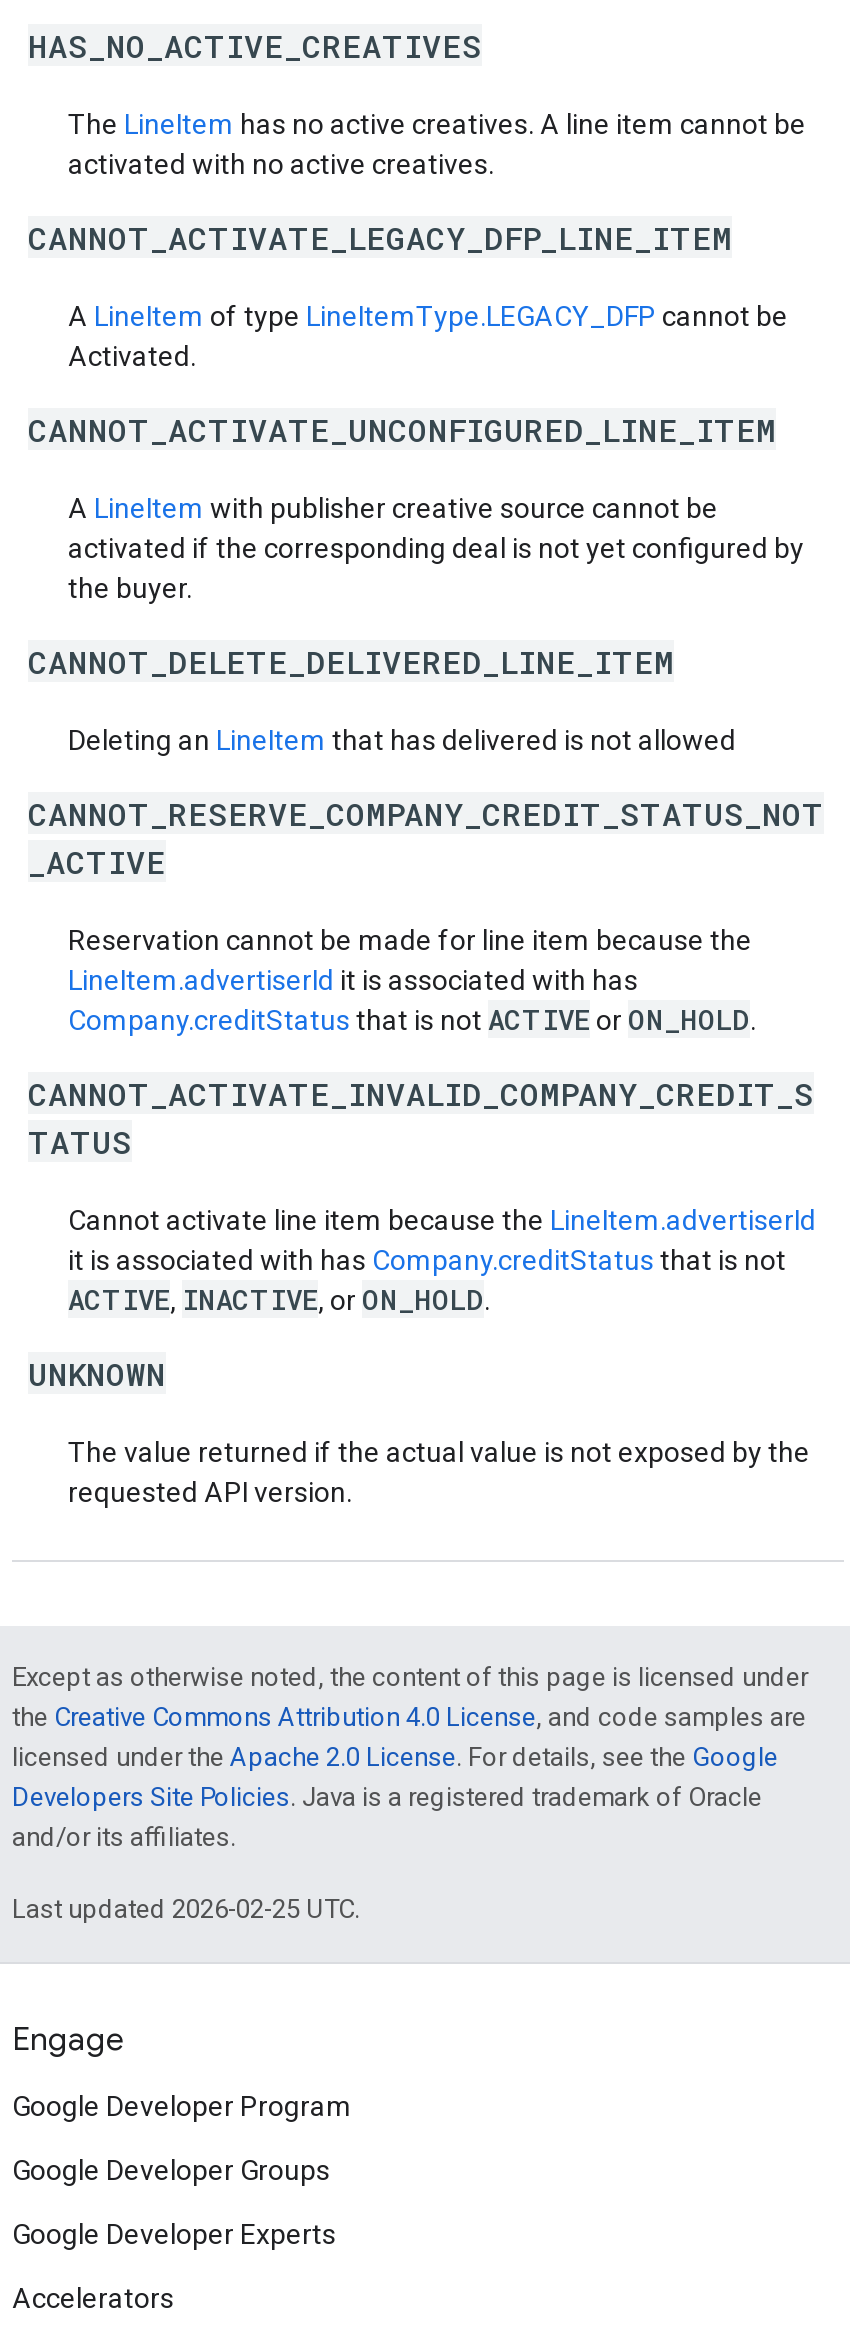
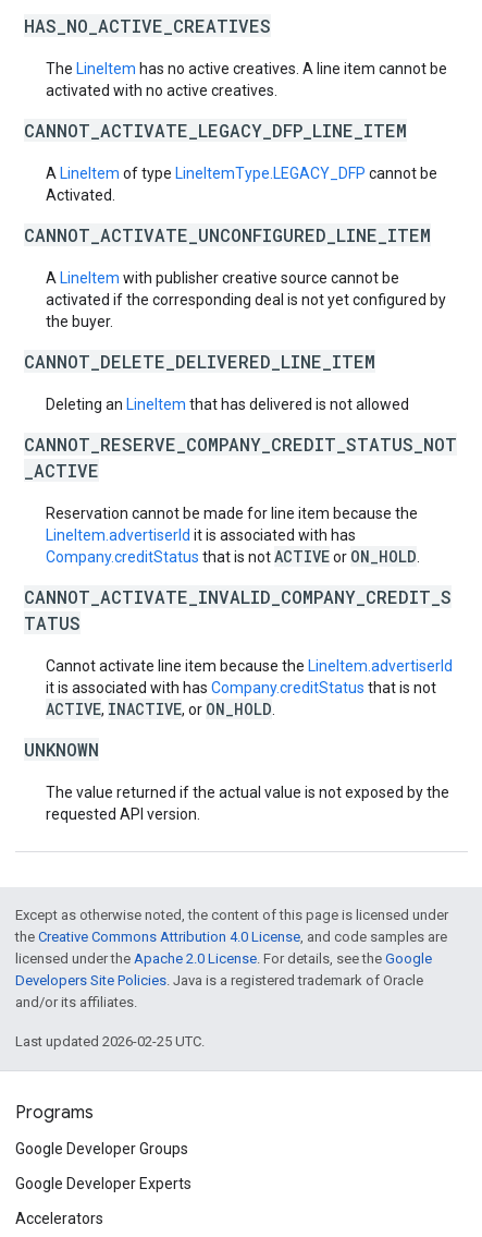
- Engage
- Google Developer Program
+ Programs
